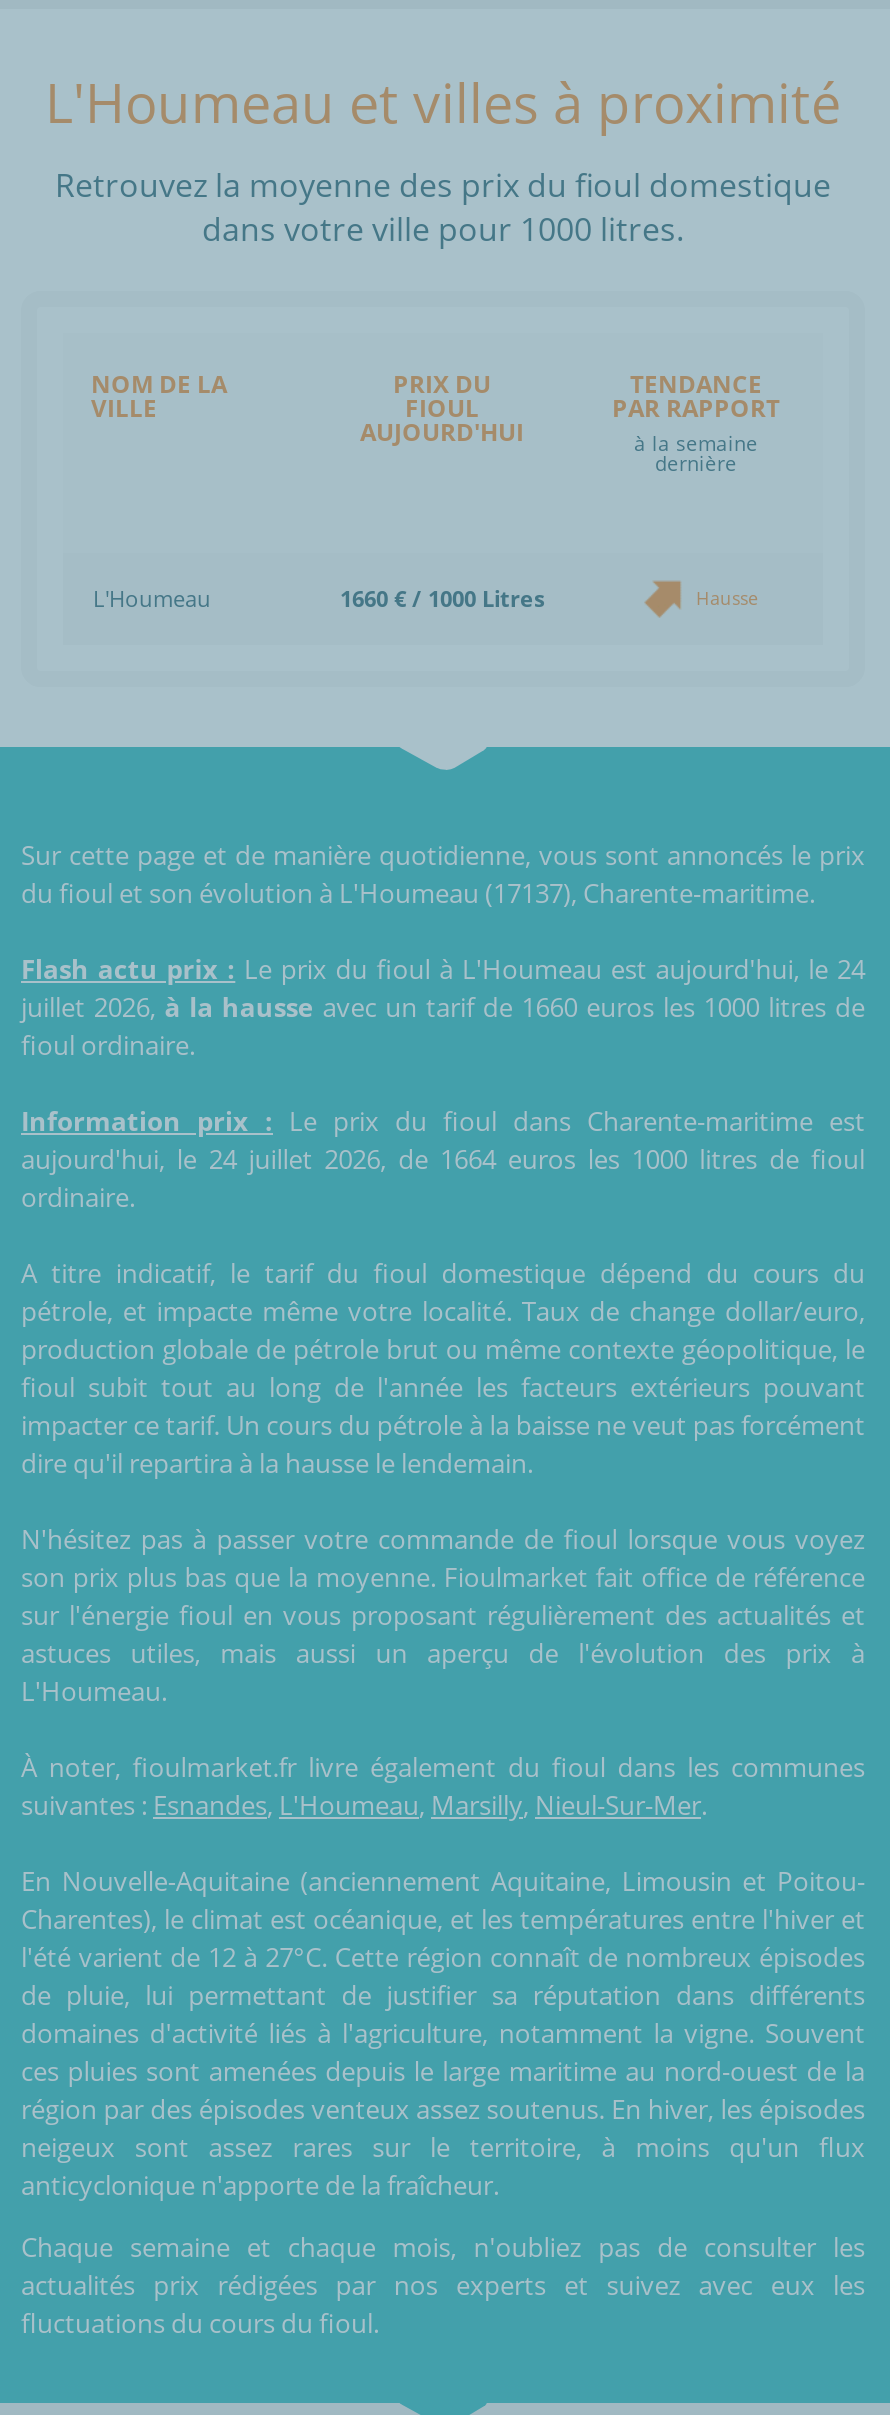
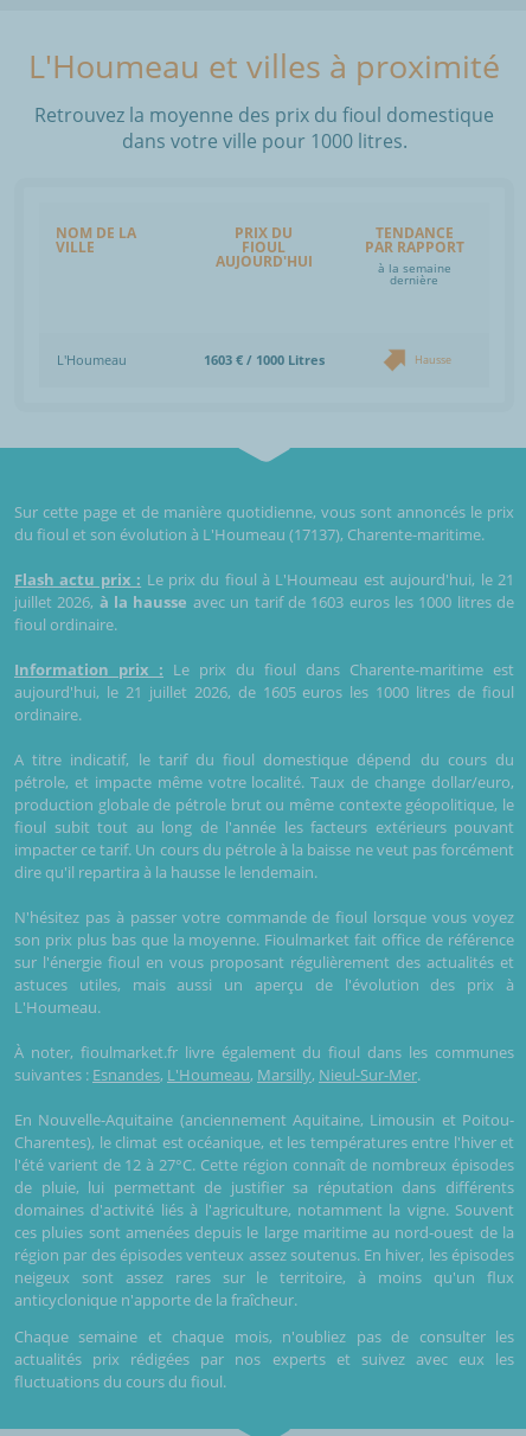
- 1660 € / 1000 Litres
+ 1603 € / 1000 Litres

- Flash actu prix : Le prix du fioul à L'Houmeau est aujourd'hui, le 24
+ Flash actu prix : Le prix du fioul à L'Houmeau est aujourd'hui, le 21

- juillet 2026, à la hausse avec un tarif de 1660 euros les 1000 litres de
+ juillet 2026, à la hausse avec un tarif de 1603 euros les 1000 litres de

- aujourd'hui, le 24 juillet 2026, de 1664 euros les 1000 litres de fioul
+ aujourd'hui, le 21 juillet 2026, de 1605 euros les 1000 litres de fioul
